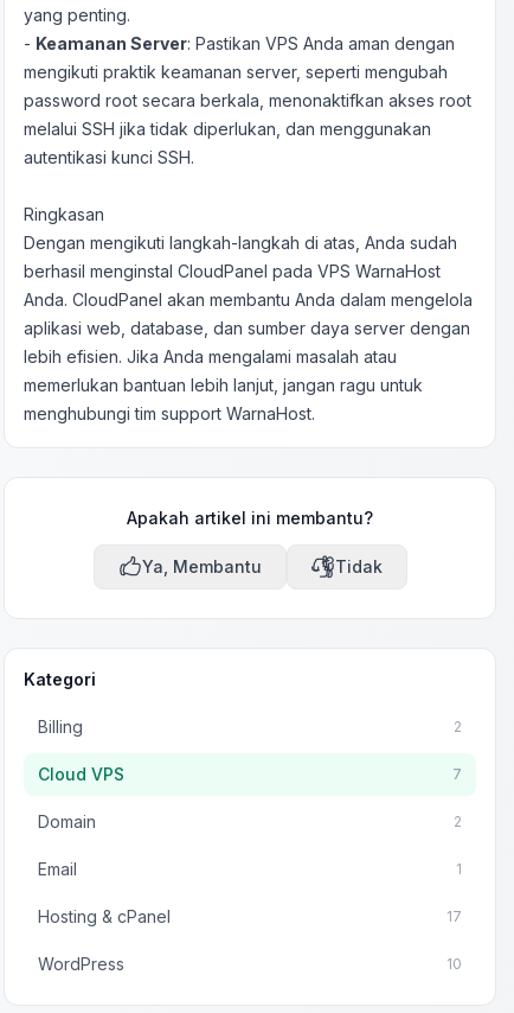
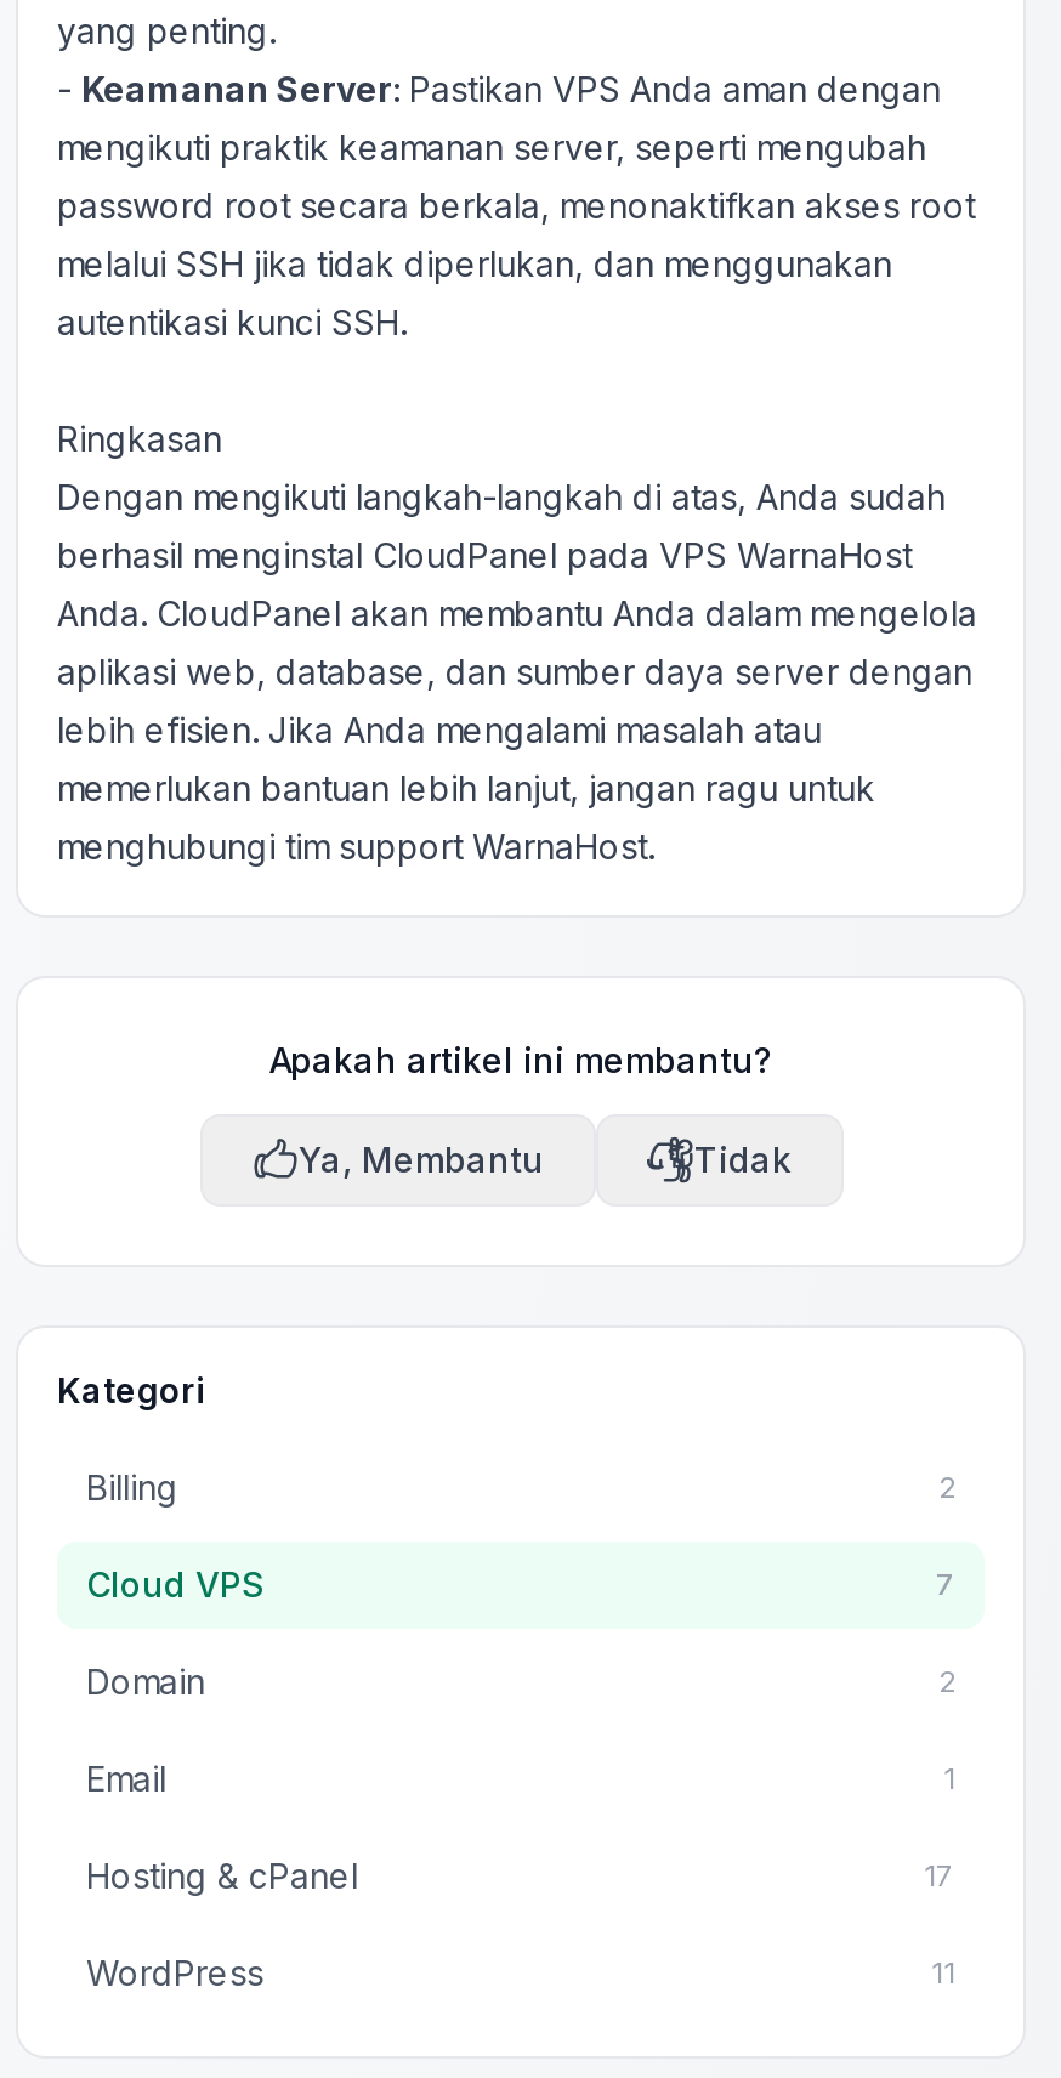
- 10
+ 11
